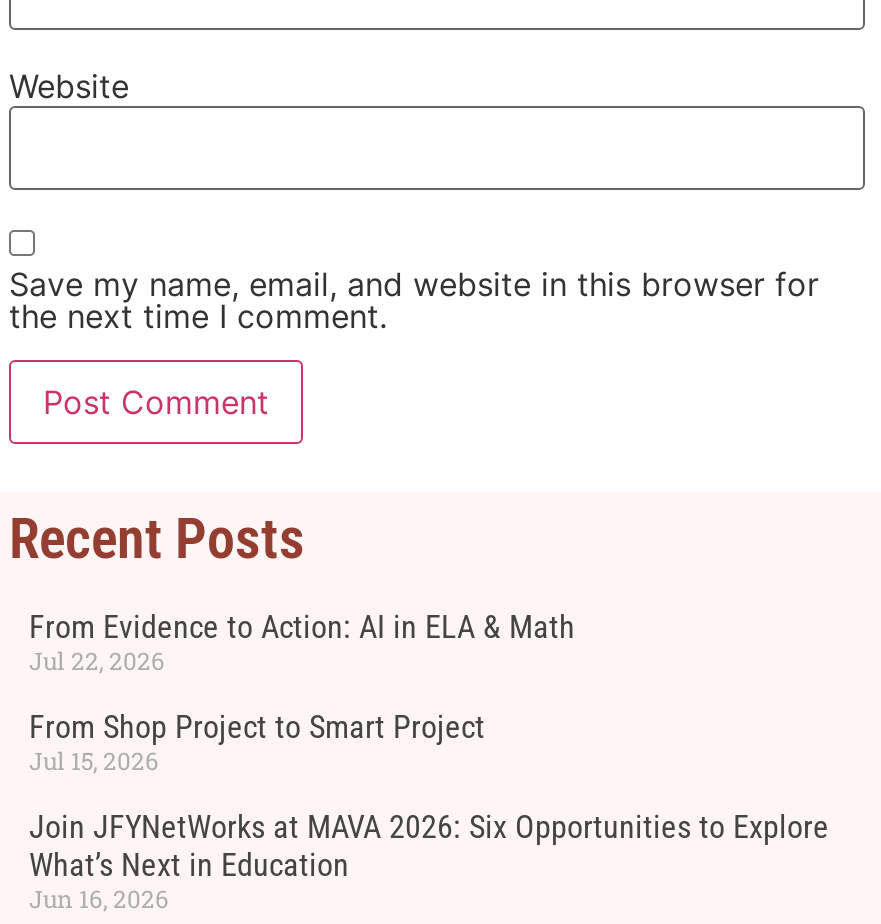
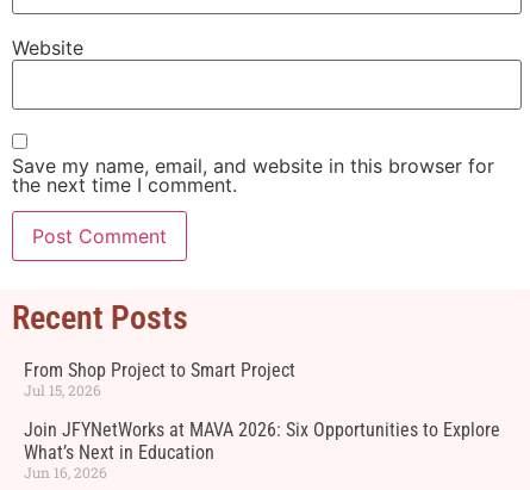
- From Evidence to Action: AI in ELA & Math
- Jul 22, 2026
